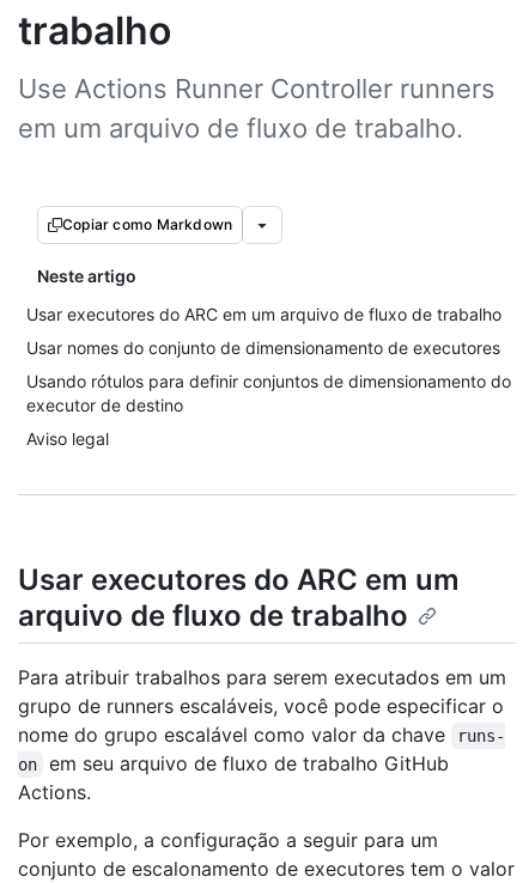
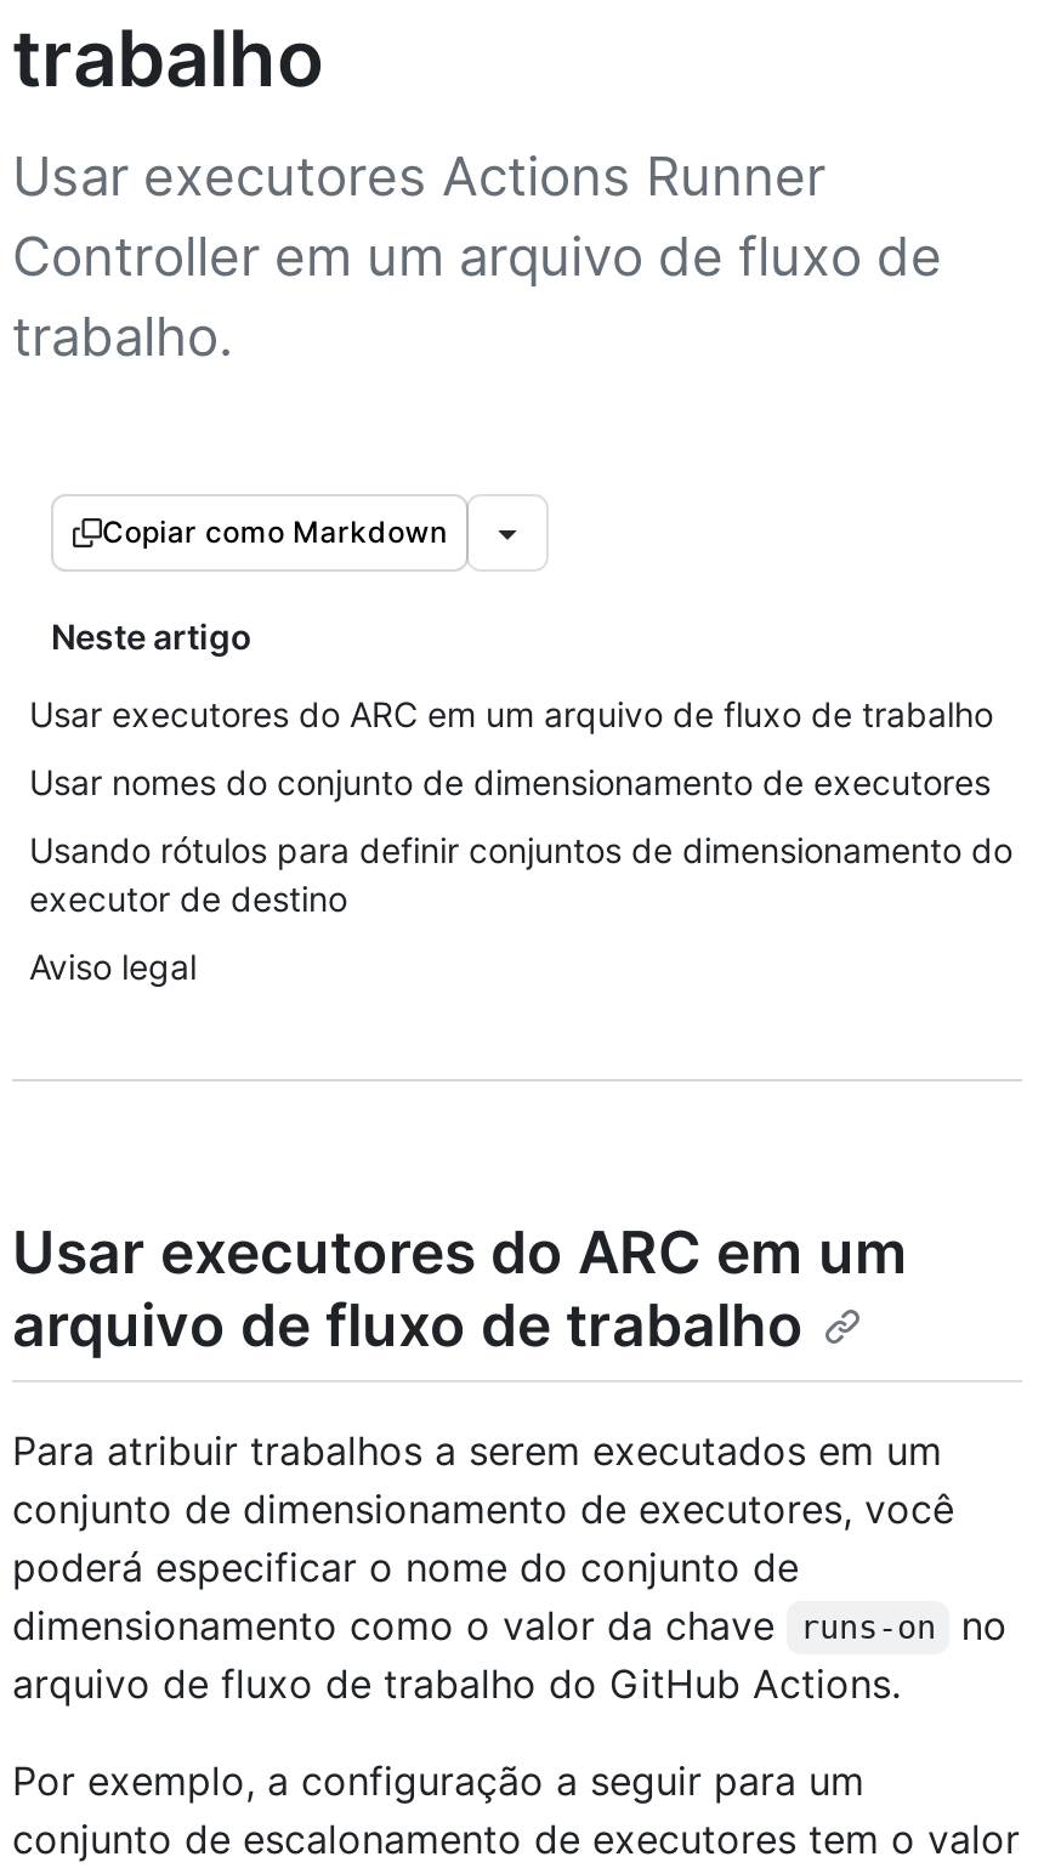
- Use Actions Runner Controller runners
- em um arquivo de fluxo de trabalho.
+ Usar executores Actions Runner
+ Controller em um arquivo de fluxo de
+ trabalho.

- Para atribuir trabalhos para serem executados em um
- grupo de runners escaláveis, você pode especificar o
- nome do grupo escalável como valor da chave runs-
- on em seu arquivo de fluxo de trabalho GitHub
- Actions.
+ Para atribuir trabalhos a serem executados em um
+ conjunto de dimensionamento de executores, você
+ poderá especificar o nome do conjunto de
+ dimensionamento como o valor da chave runs-on no
+ arquivo de fluxo de trabalho do GitHub Actions.
